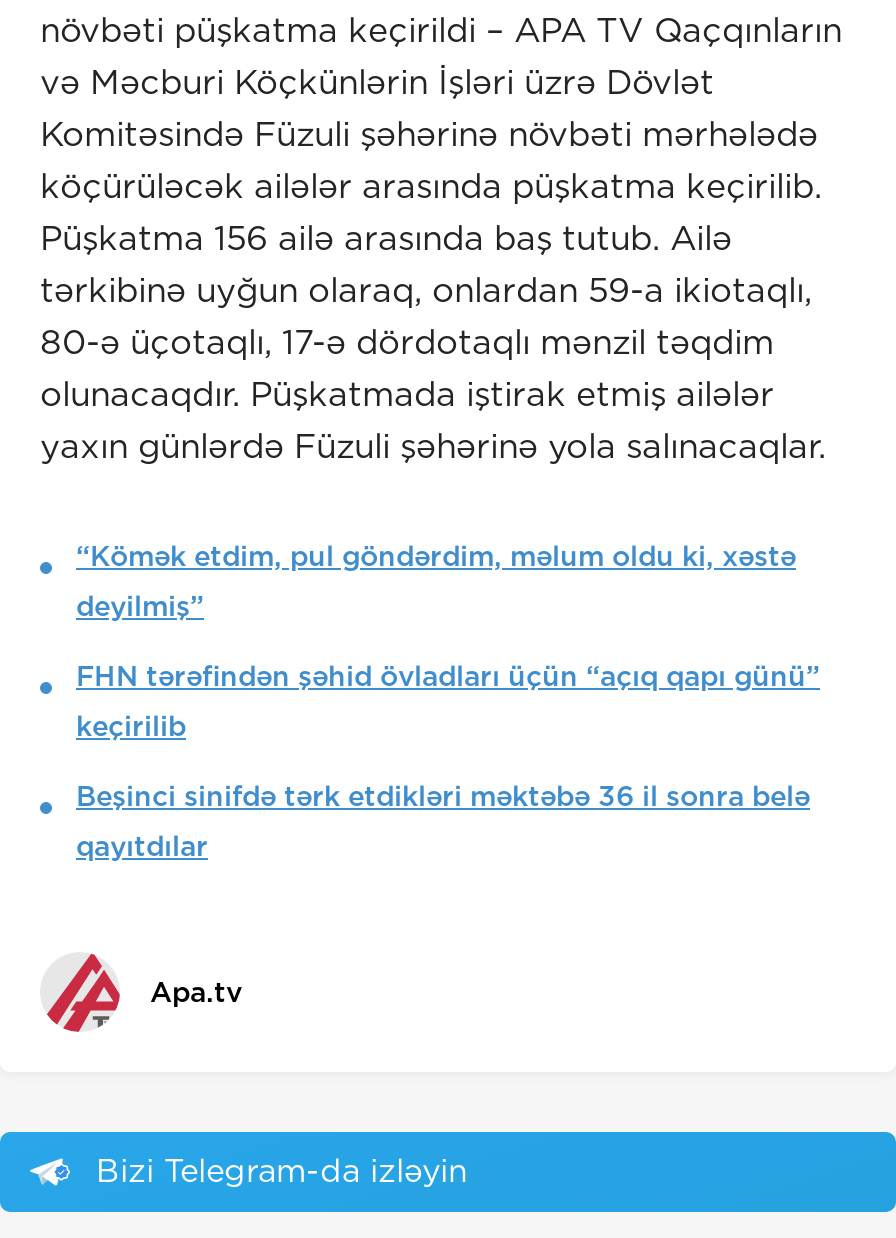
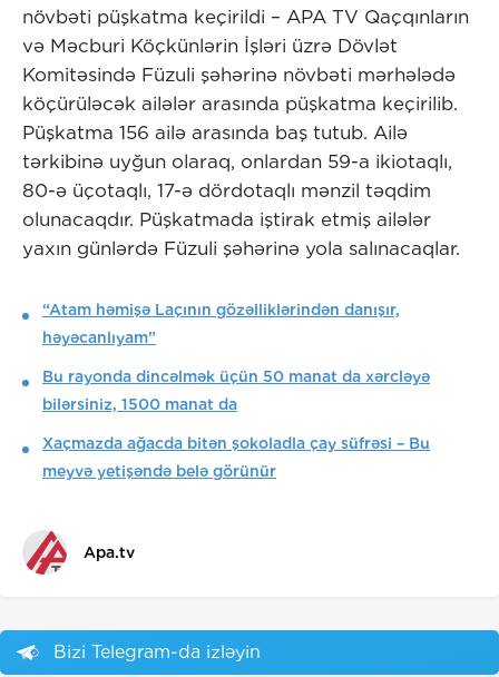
- “Kömək etdim, pul göndərdim, məlum oldu ki, xəstə
+ “Atam həmişə Laçının gözəlliklərindən danışır,

- deyilmiş”
+ həyəcanlıyam”

- FHN tərəfindən şəhid övladları üçün “açıq qapı günü”
+ Bu rayonda dincəlmək üçün 50 manat da xərcləyə

- keçirilib
+ bilərsiniz, 1500 manat da

- Beşinci sinifdə tərk etdikləri məktəbə 36 il sonra belə
+ Xaçmazda ağacda bitən şokoladla çay süfrəsi – Bu

- qayıtdılar
+ meyvə yetişəndə belə görünür
